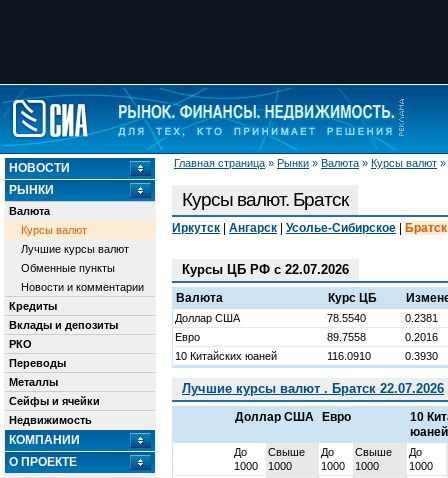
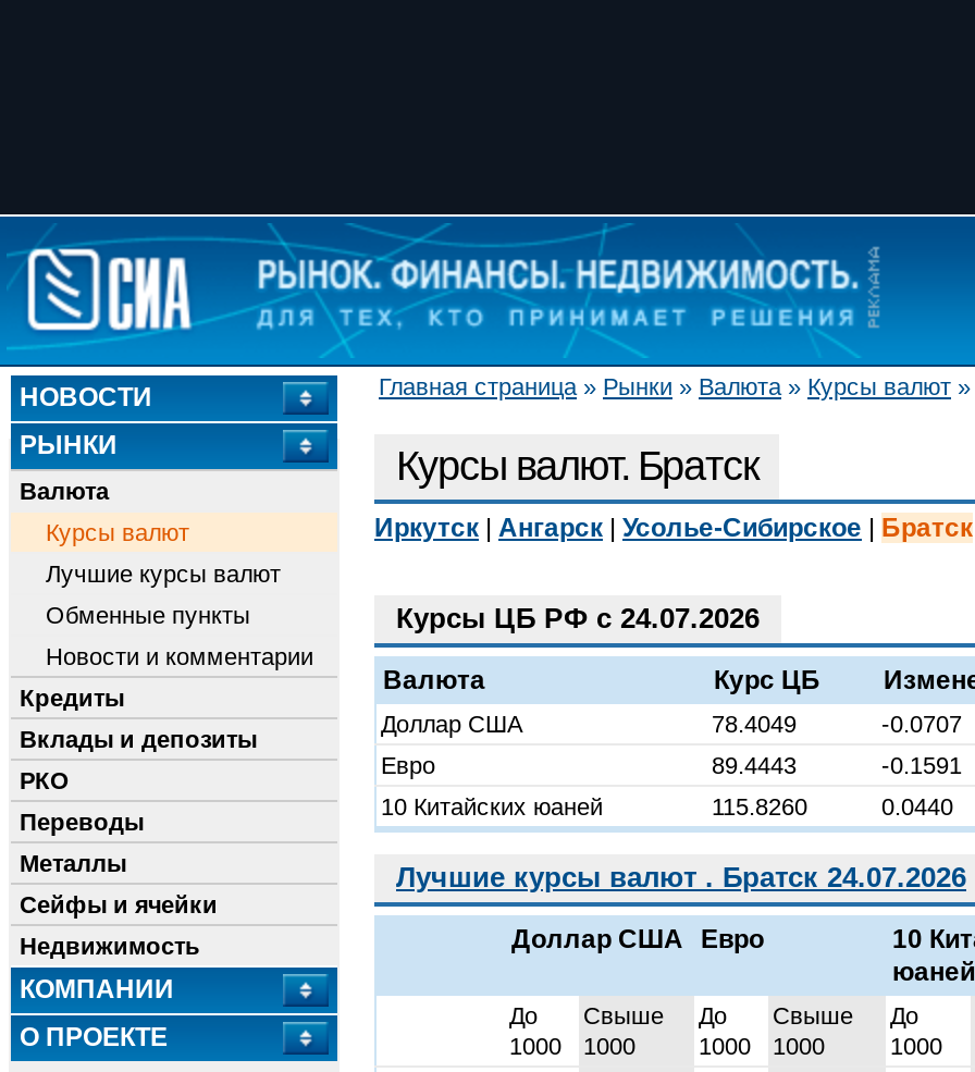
- Курсы ЦБ РФ с 22.07.2026
+ Курсы ЦБ РФ с 24.07.2026

- 78.5540
+ 78.4049

- 0.2381
+ -0.0707

- 89.7558
+ 89.4443

- 0.2016
+ -0.1591

- 116.0910
+ 115.8260

- 0.3930
+ 0.0440

- Лучшие курсы валют . Братск 22.07.2026
+ Лучшие курсы валют . Братск 24.07.2026
